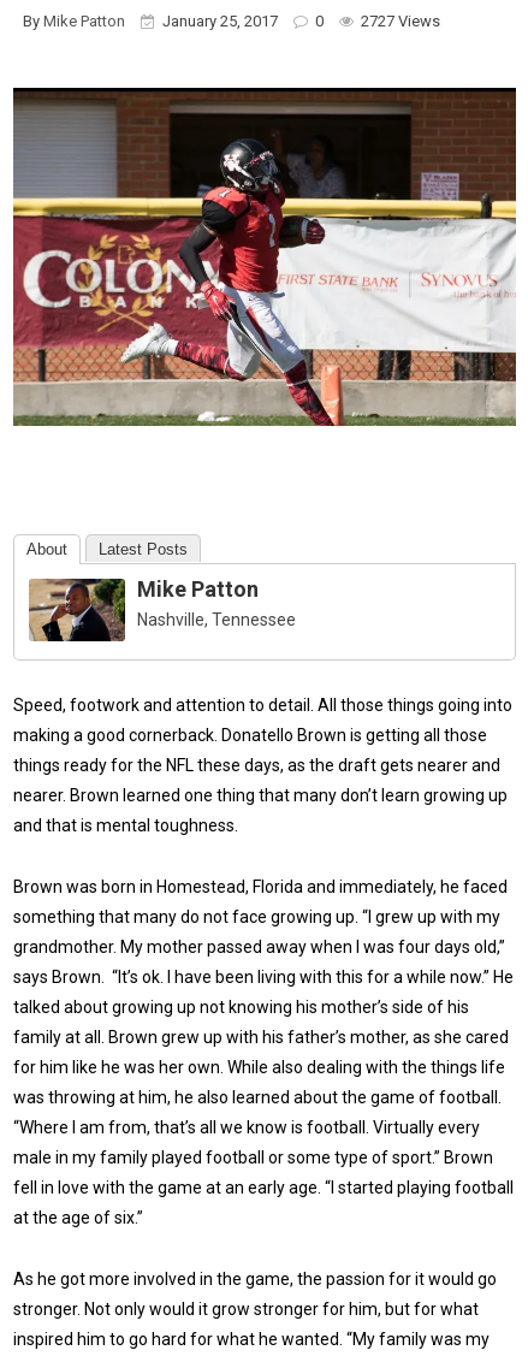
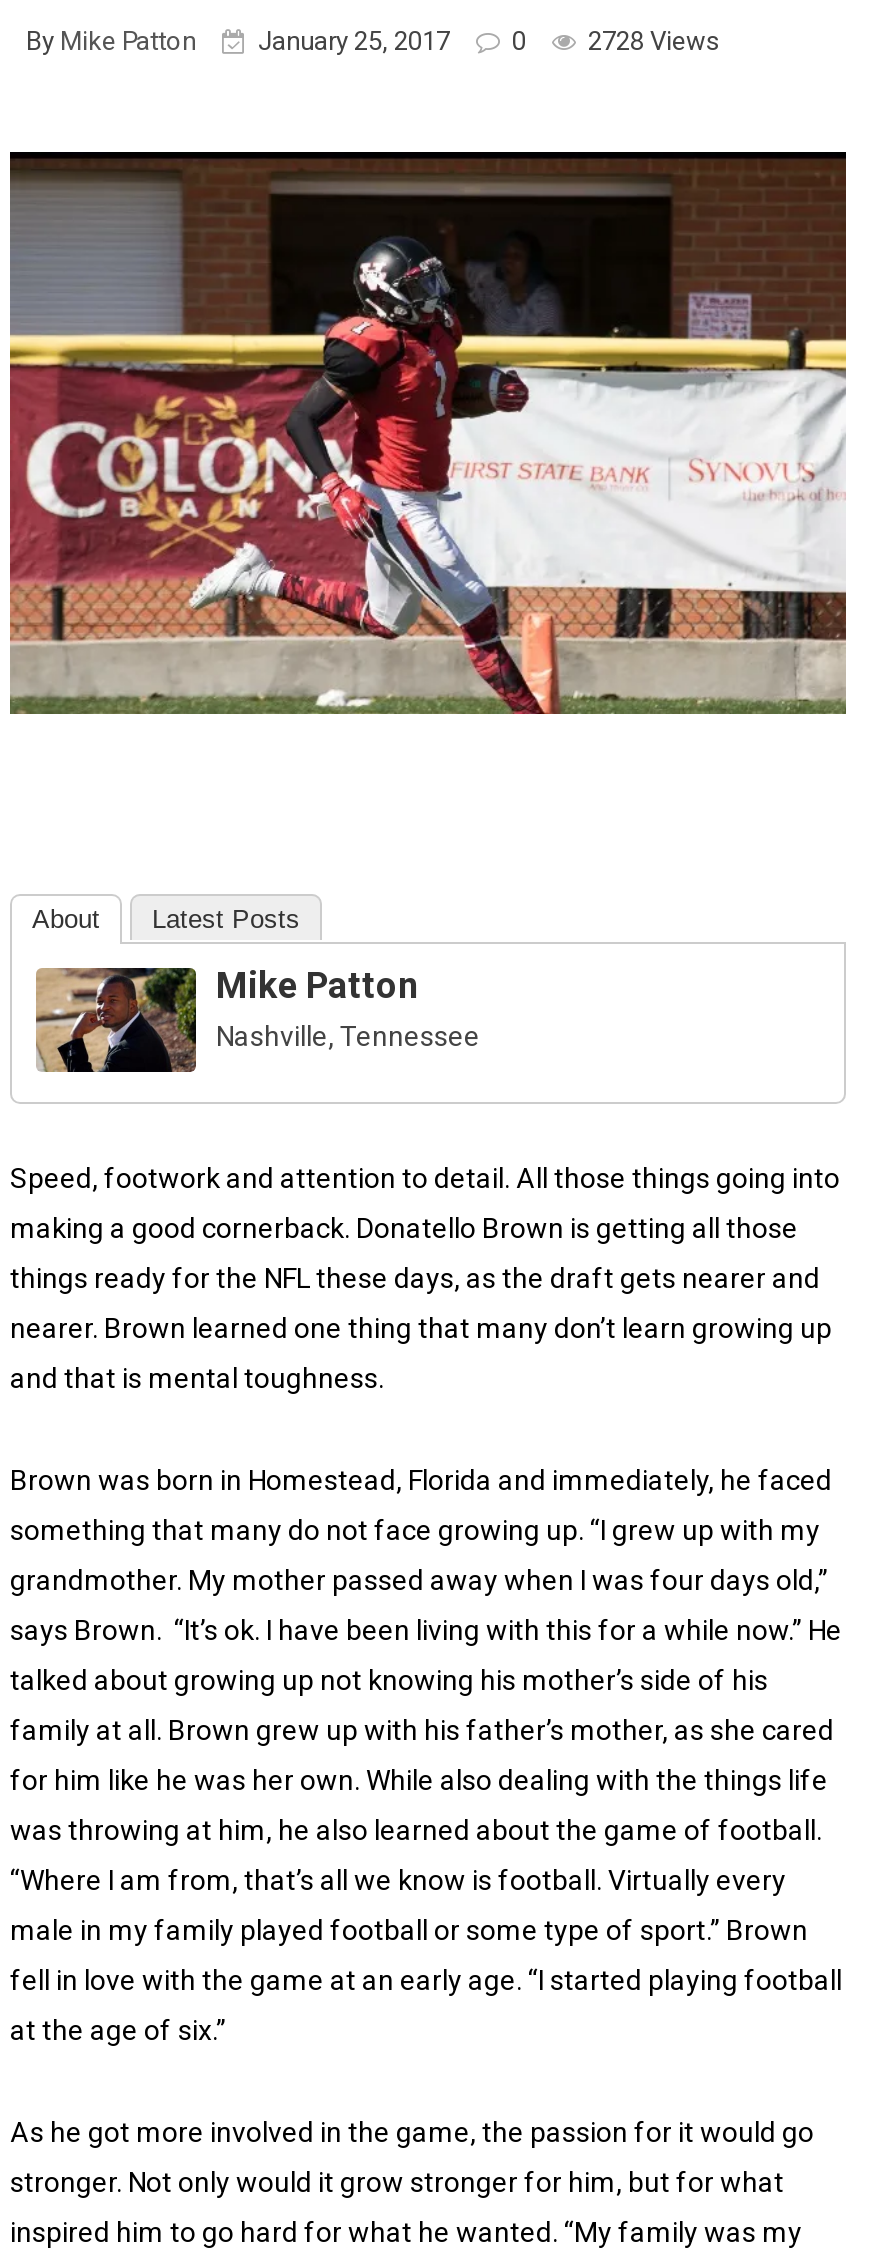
- January 25, 2017 0 2727 Views
+ January 25, 2017 0 2728 Views
